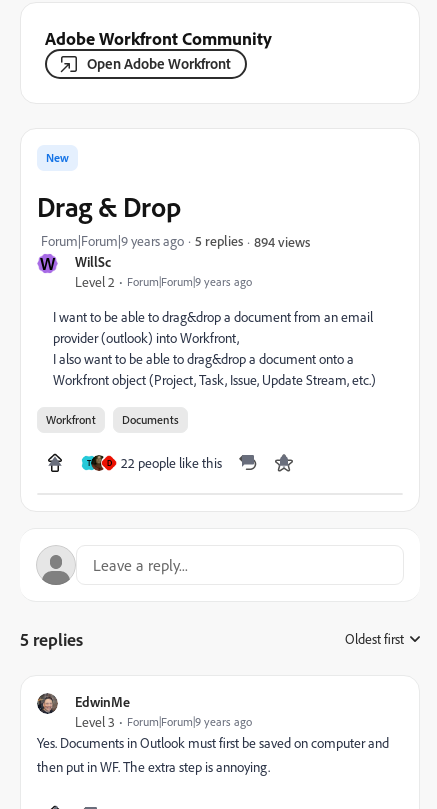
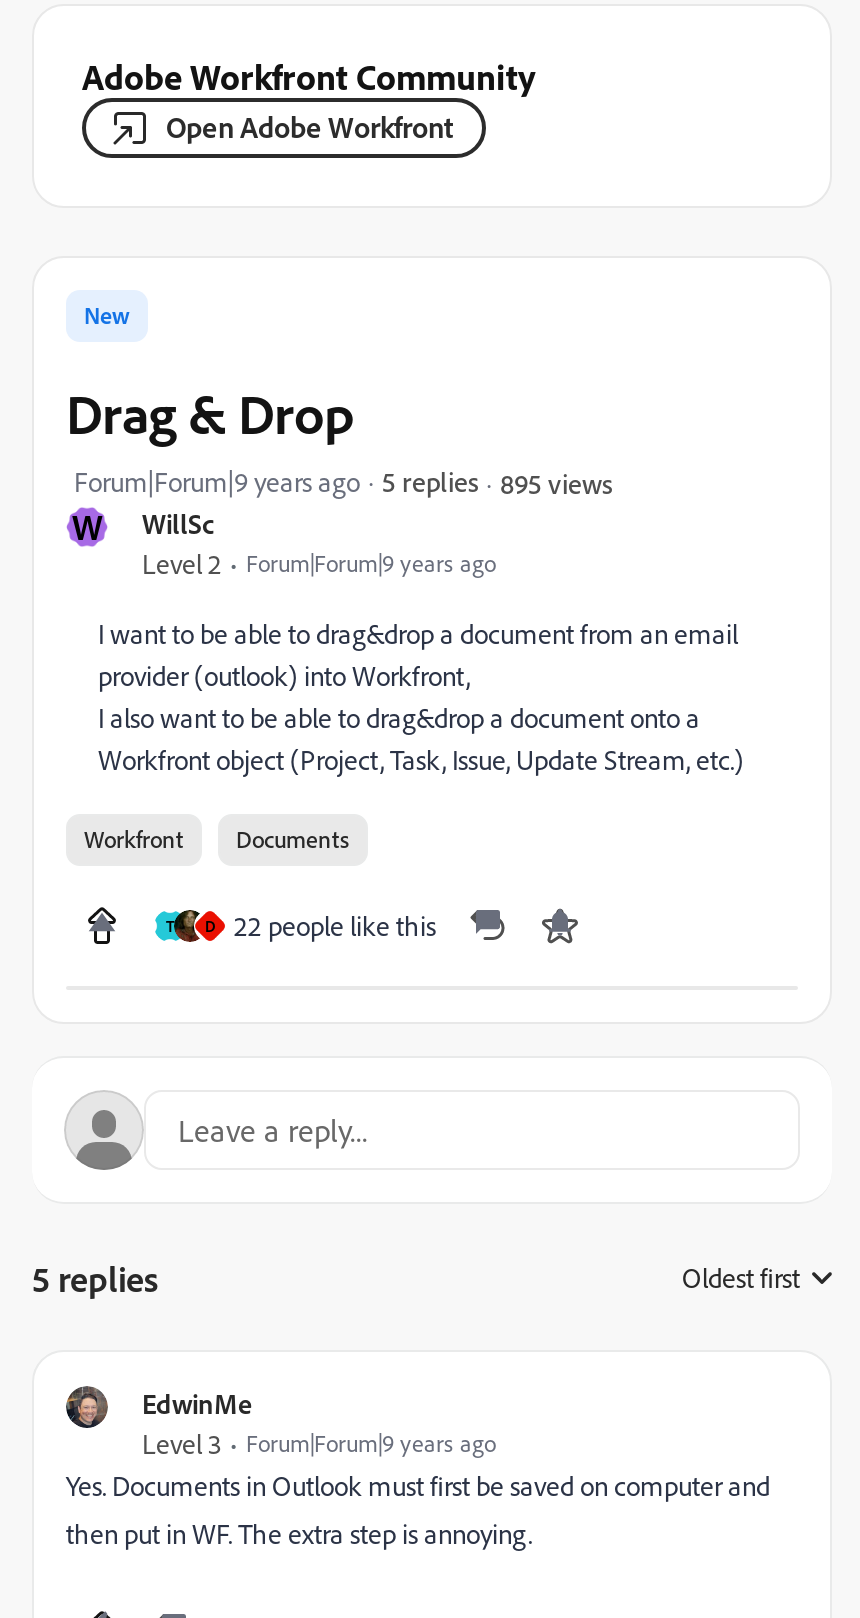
- 894 views
+ 895 views
